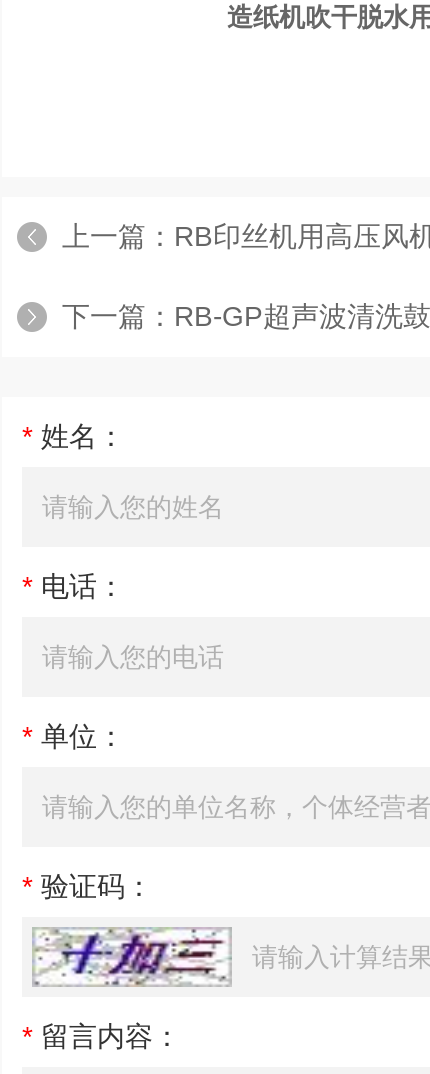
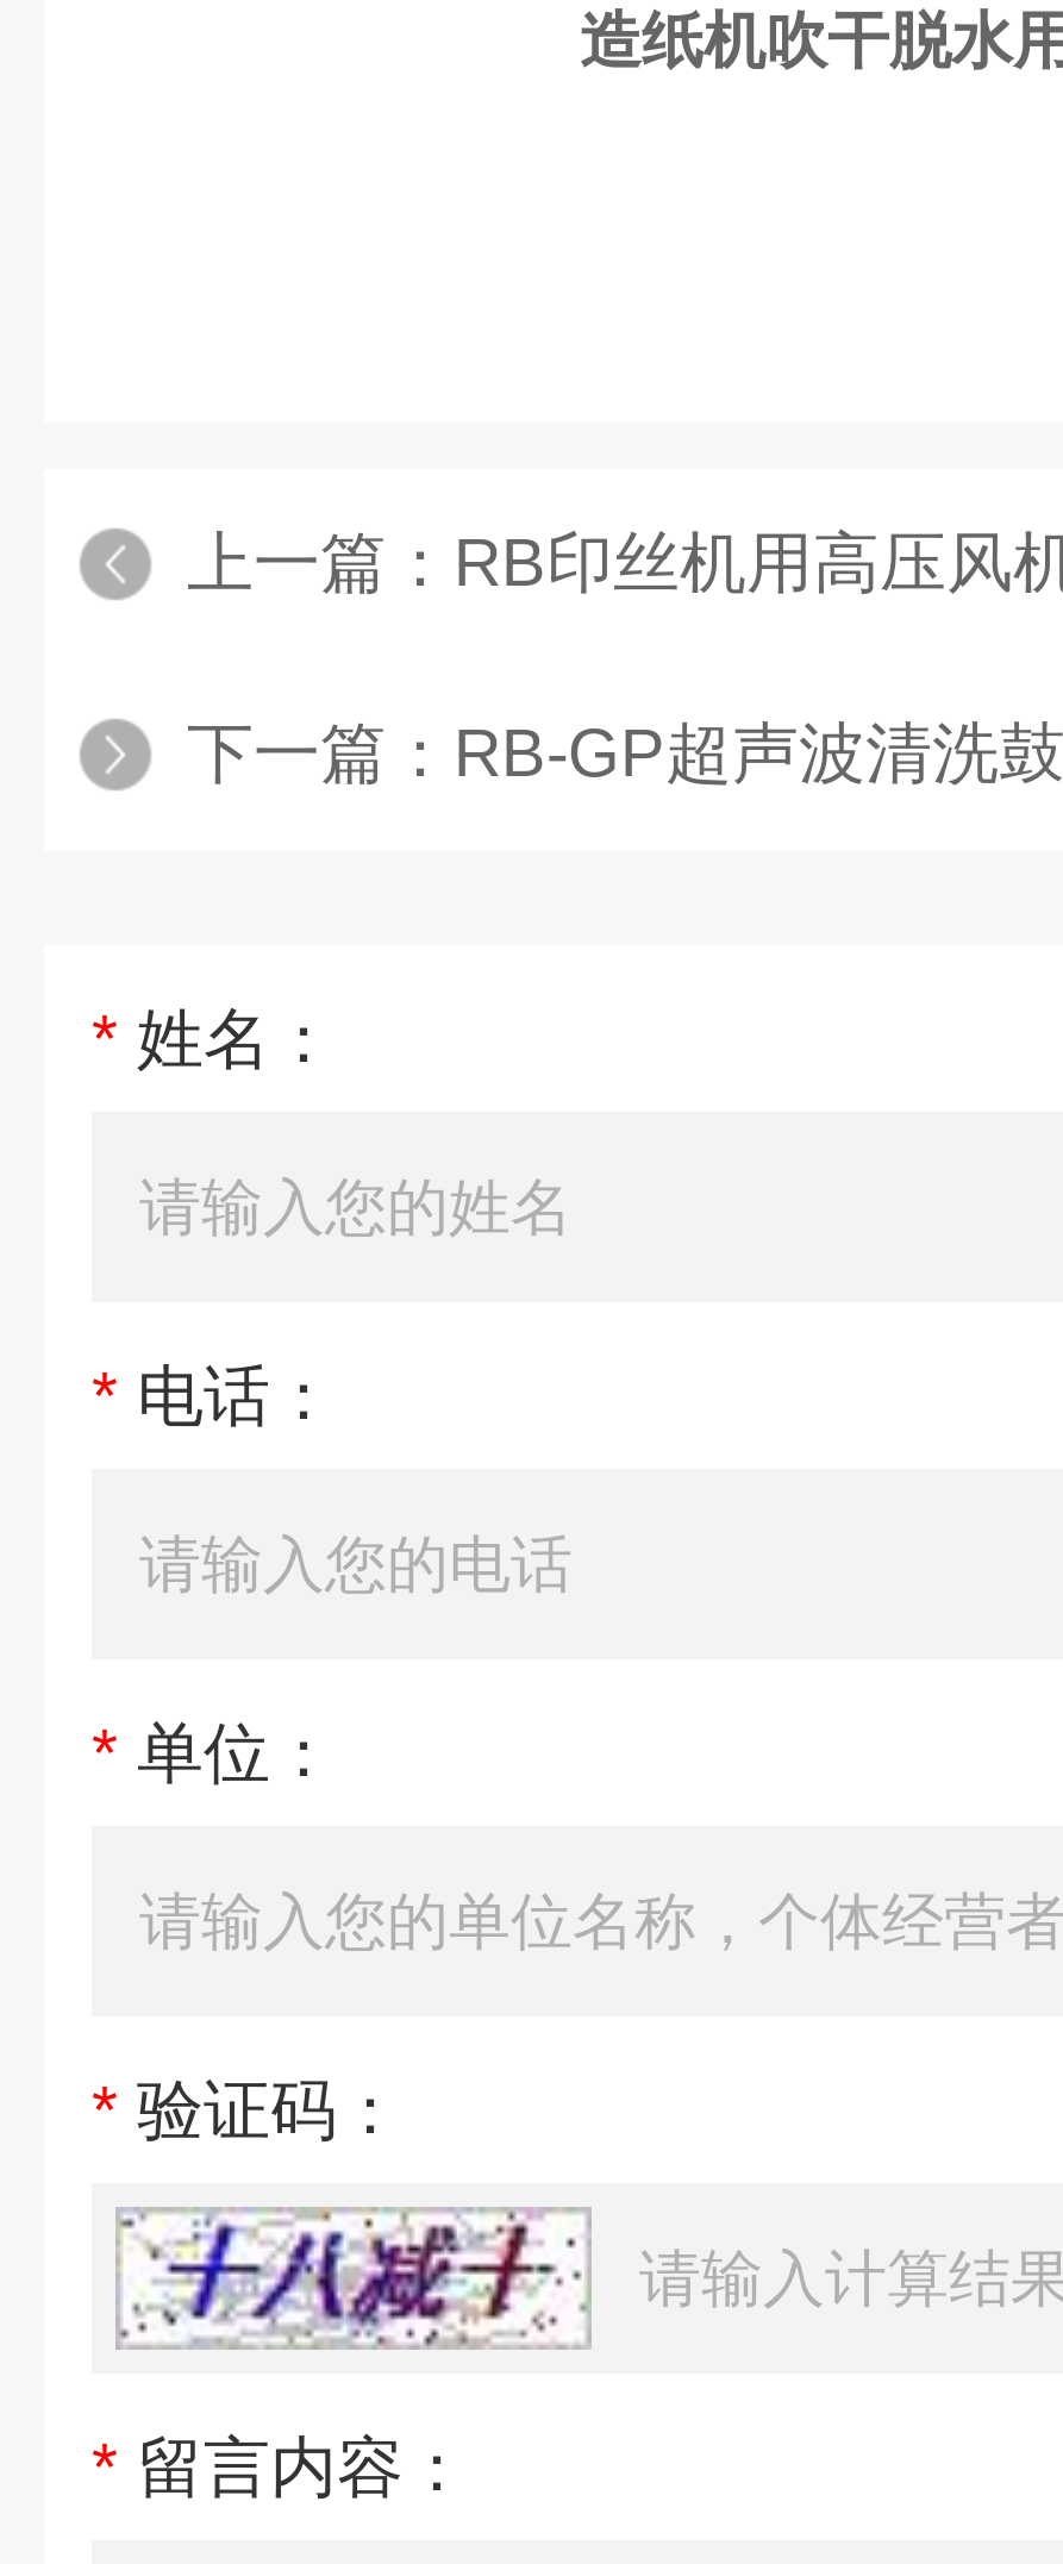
- [image]
+ [image]
